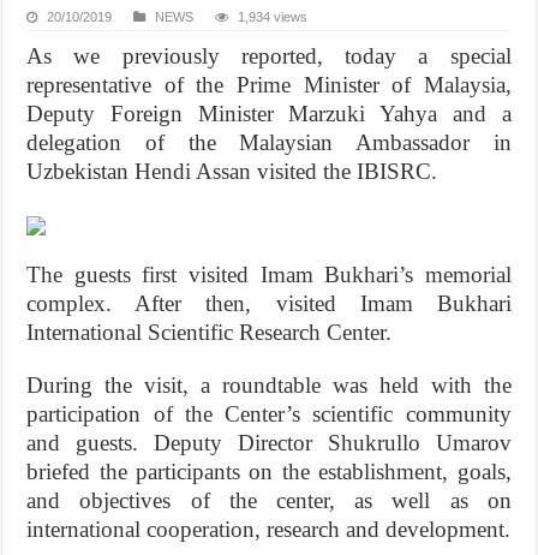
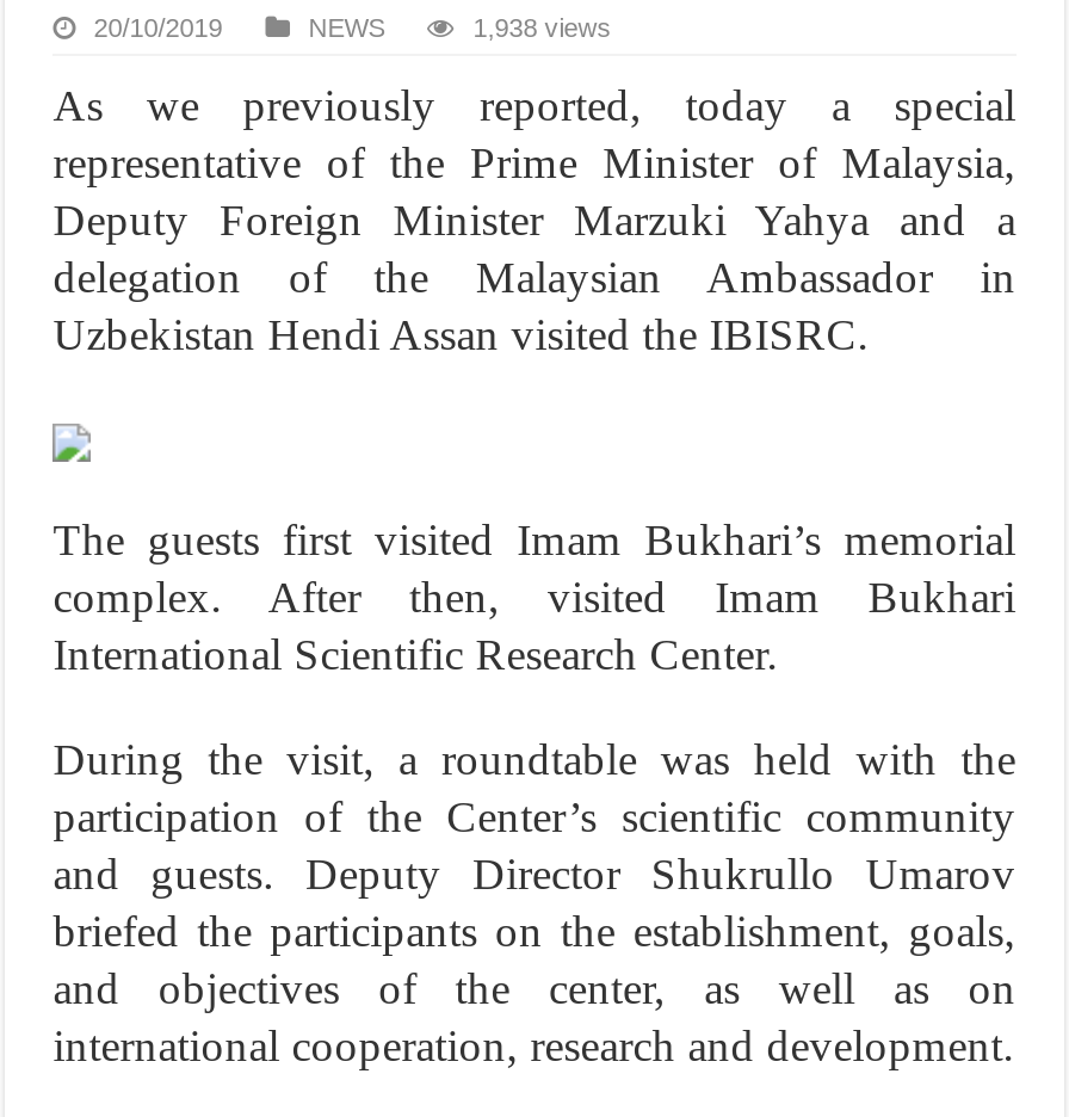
- 1,934 views
+ 1,938 views
